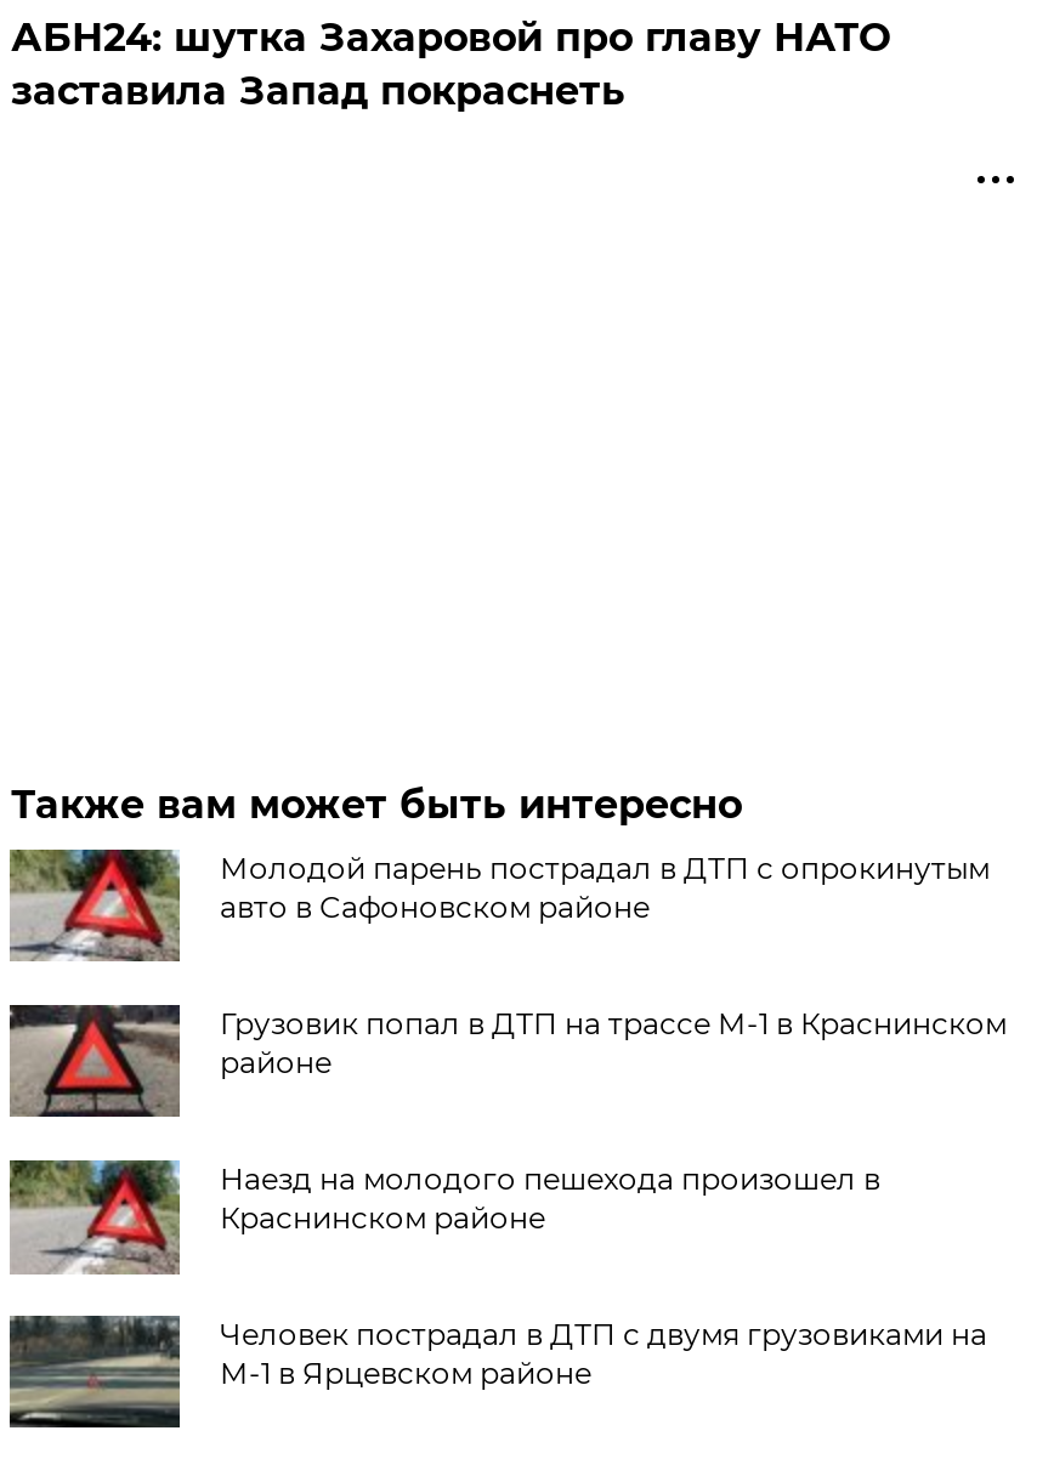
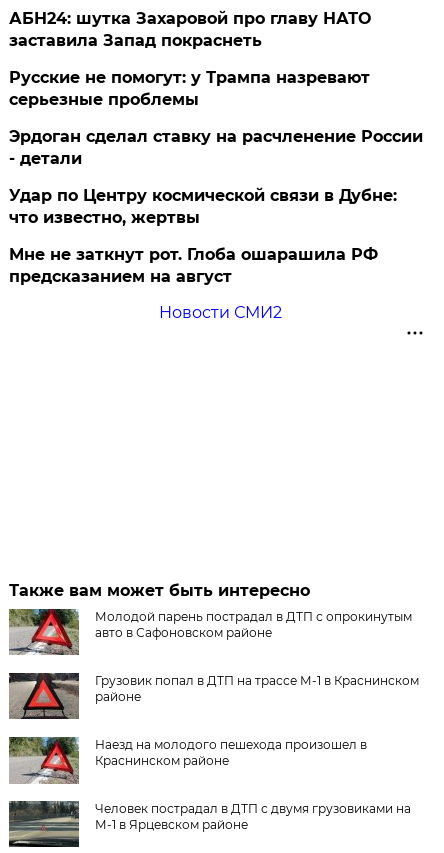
+ Русские не помогут: у Трампа назревают
+ серьезные проблемы
+ Эрдоган сделал ставку на расчленение России
+ - детали
+ Удар по Центру космической связи в Дубне:
+ что известно, жертвы
+ Мне не заткнут рот. Глоба ошарашила РФ
+ предсказанием на август
+ Новости СМИ2
